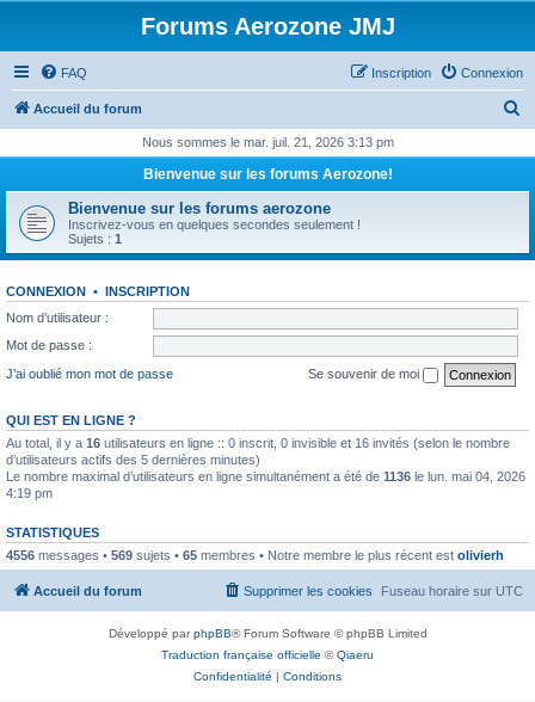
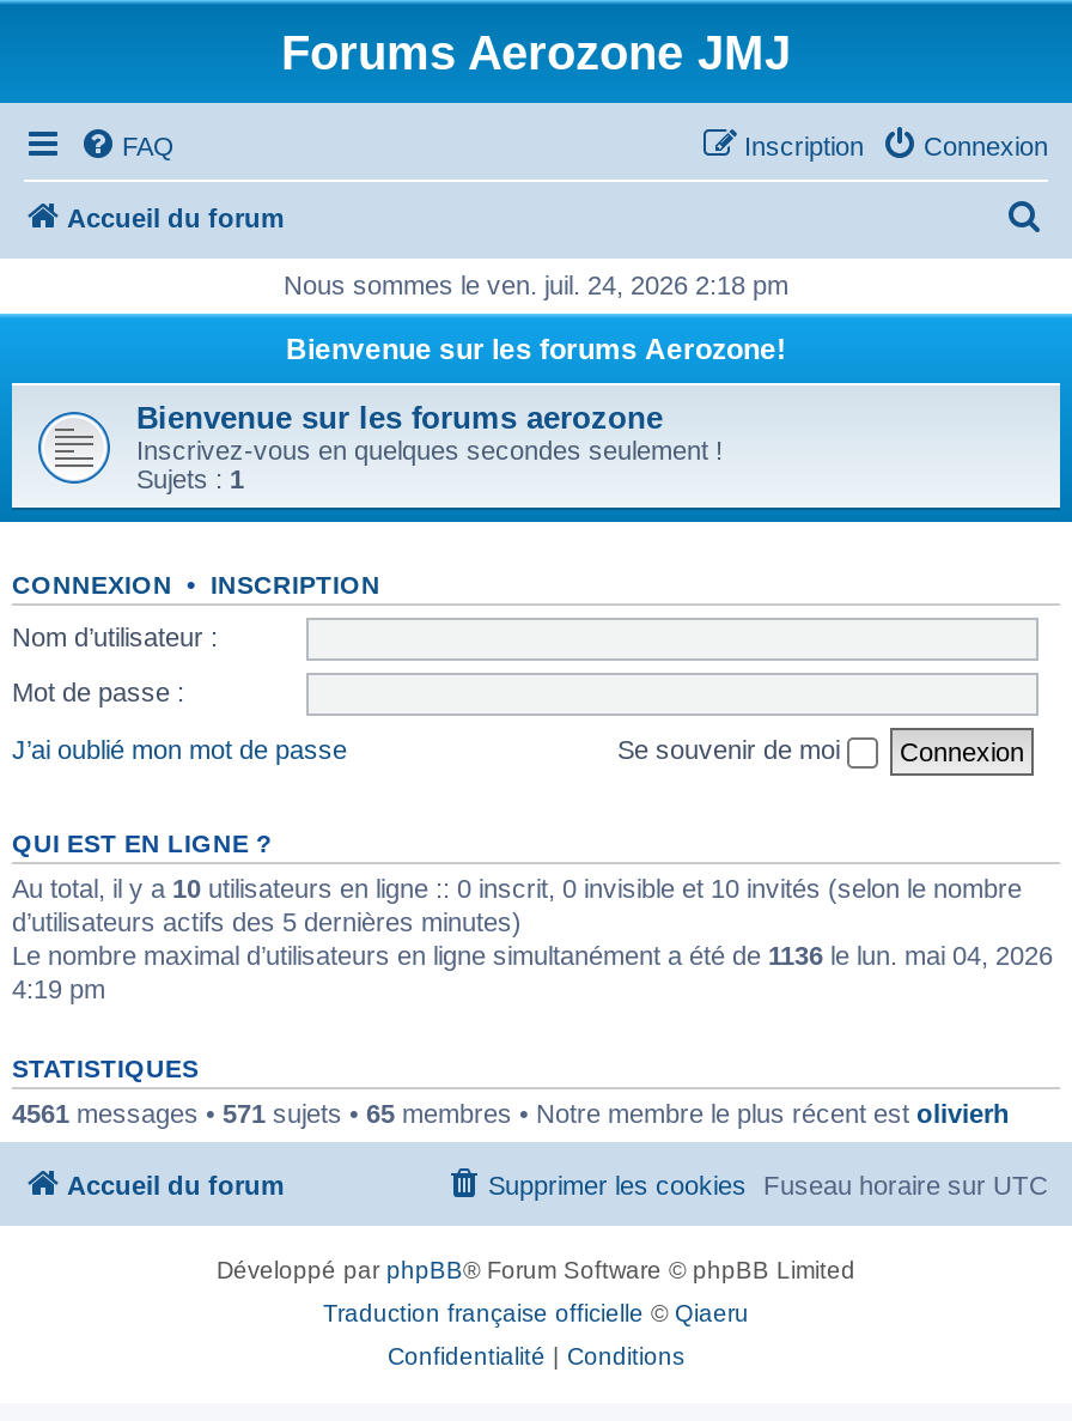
- Nous sommes le mar. juil. 21, 2026 3:13 pm
+ Nous sommes le ven. juil. 24, 2026 2:18 pm

- Au total, il y a 16 utilisateurs en ligne :: 0 inscrit, 0 invisible et 16 invités (selon le nombre
+ Au total, il y a 10 utilisateurs en ligne :: 0 inscrit, 0 invisible et 10 invités (selon le nombre

- 4556 messages • 569 sujets • 65 membres • Notre membre le plus récent est olivierh
+ 4561 messages • 571 sujets • 65 membres • Notre membre le plus récent est olivierh
